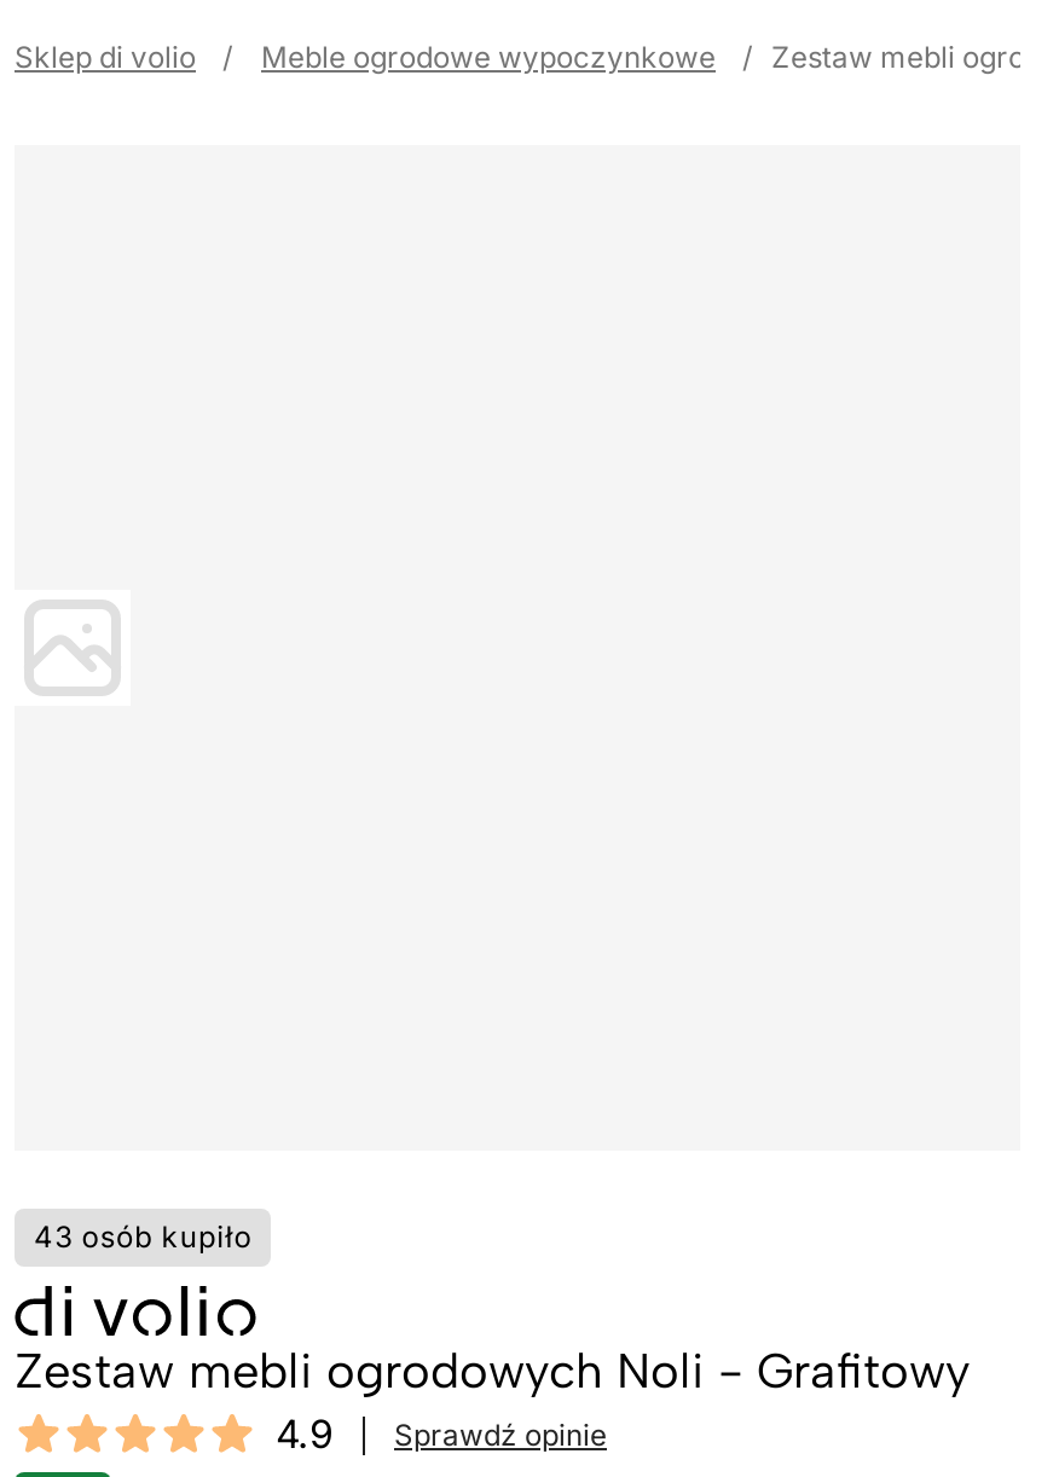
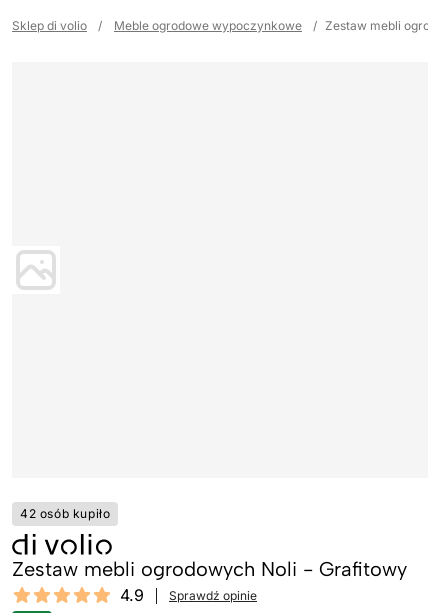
- 43 osób kupiło
+ 42 osób kupiło
